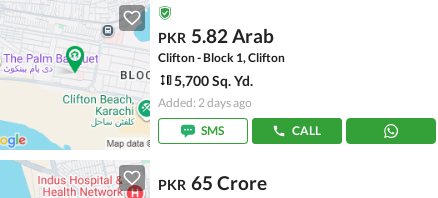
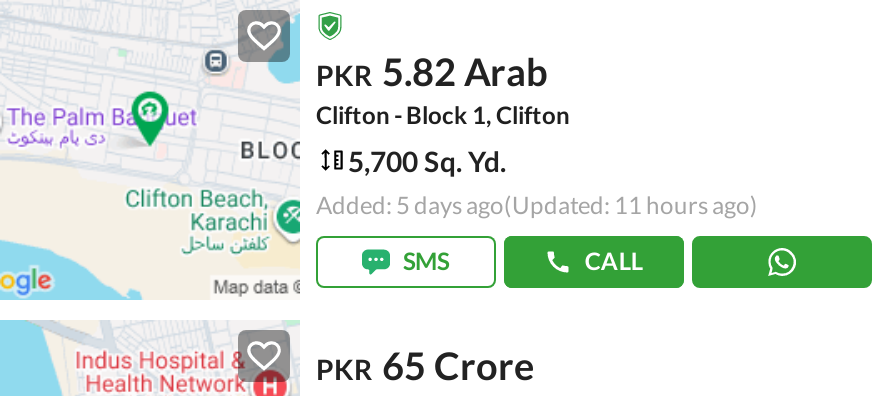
- Added: 2 days ago
+ Added: 5 days ago(Updated: 11 hours ago)
